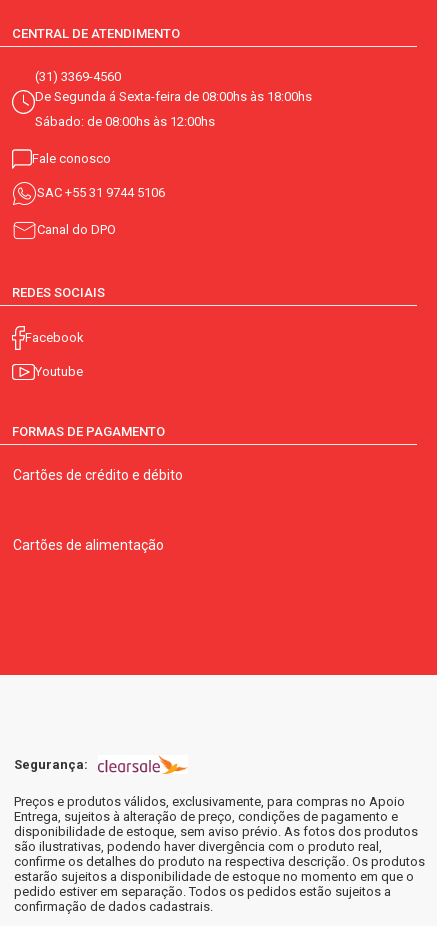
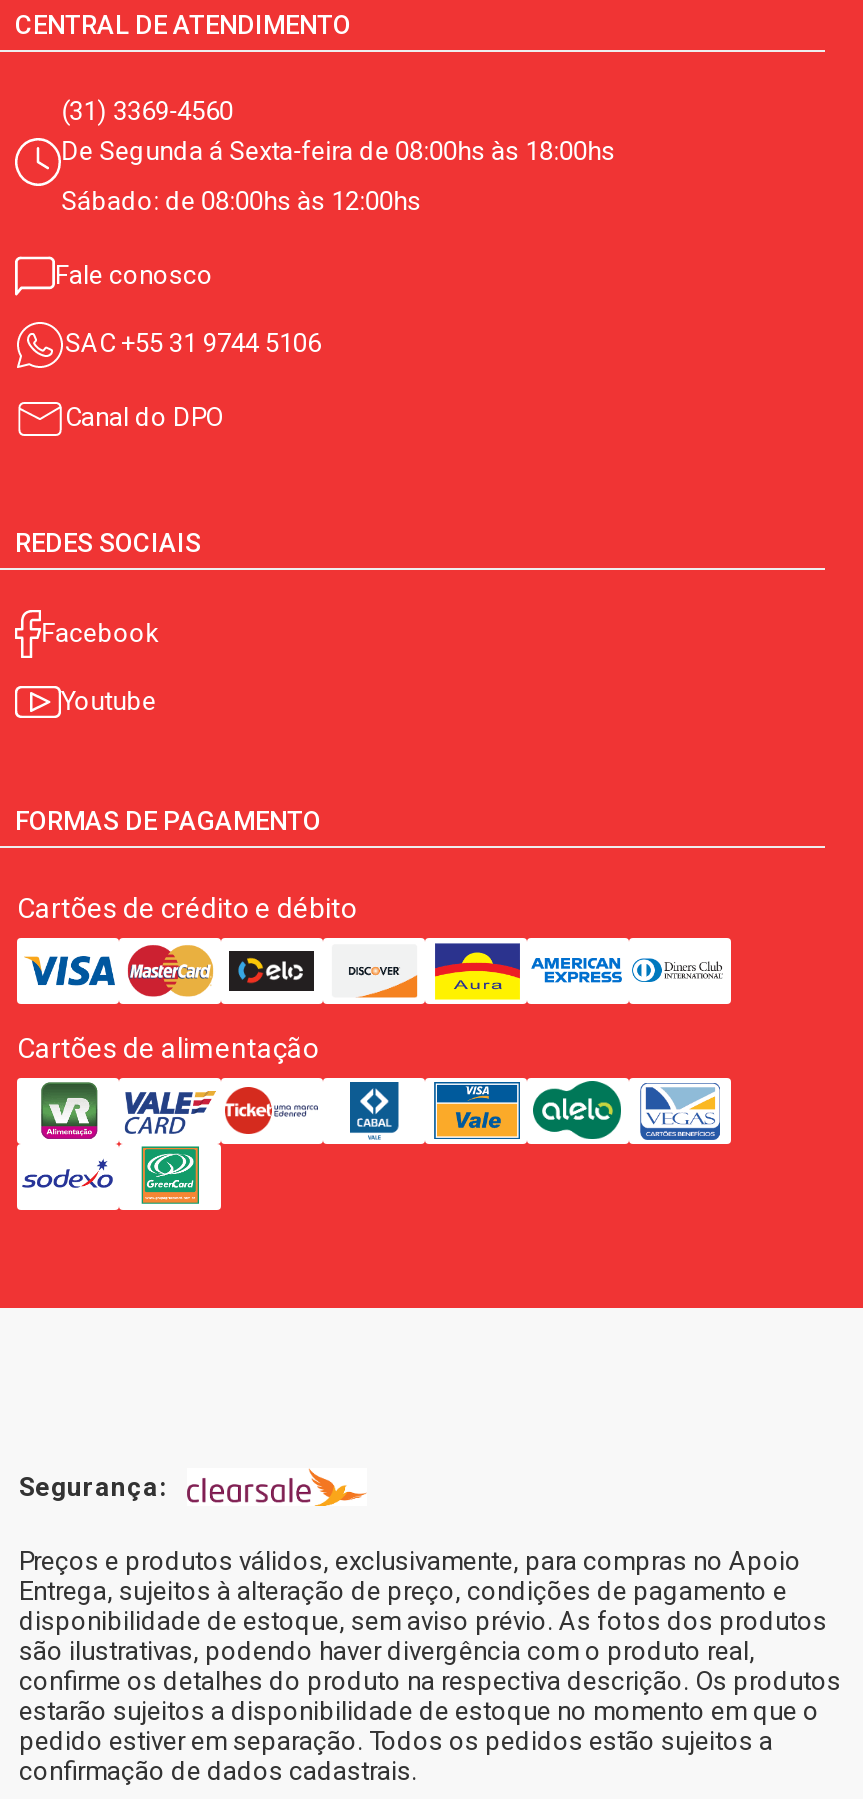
+ [image]

+ [image]
